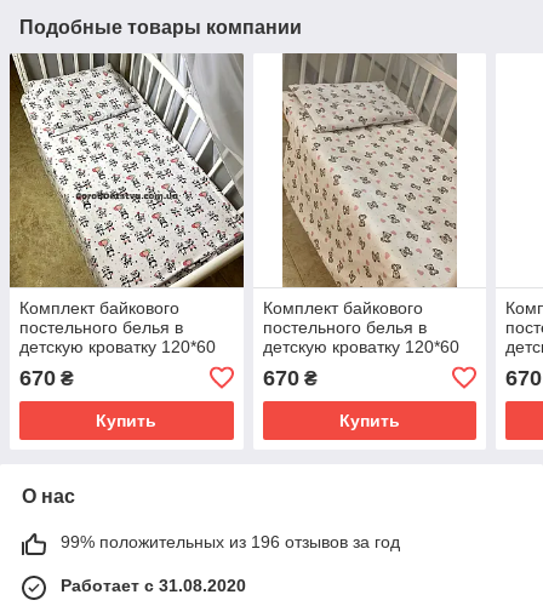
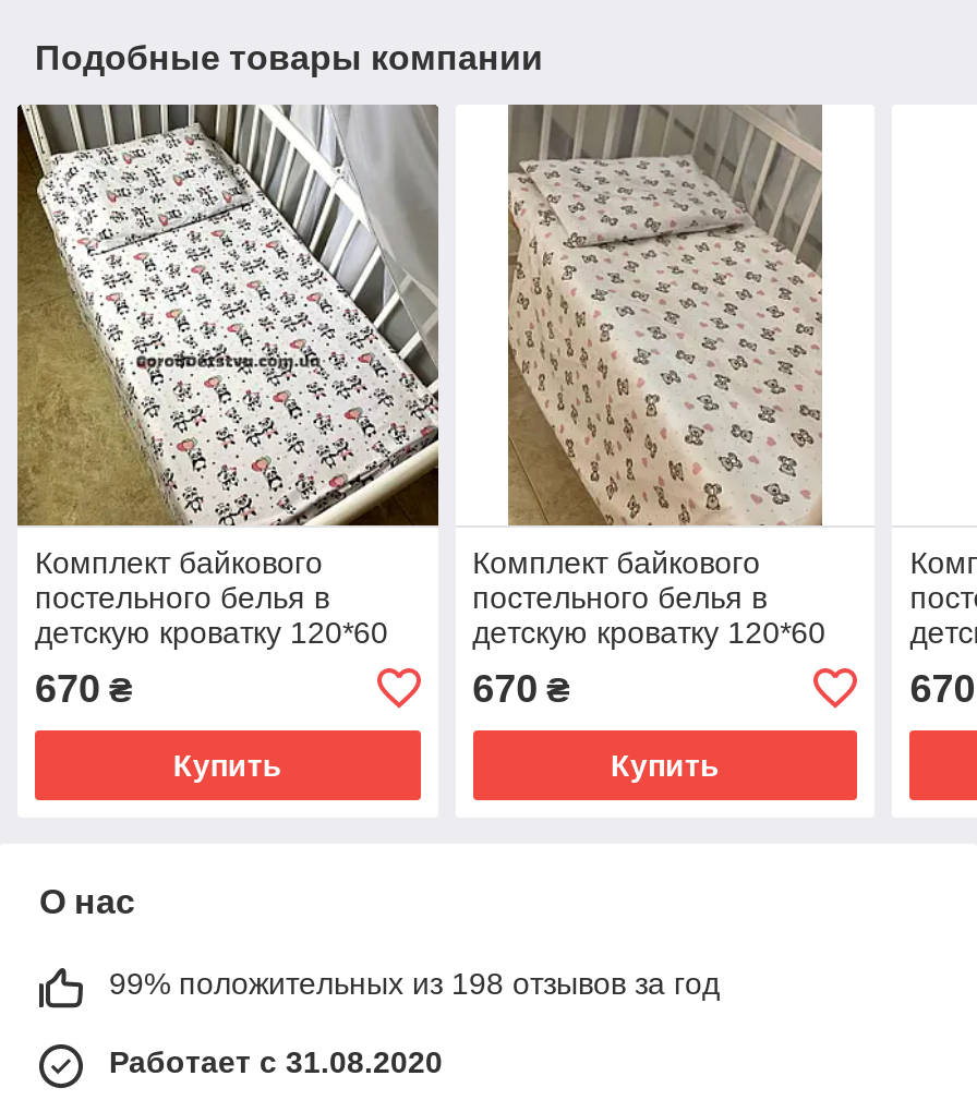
- 99% положительных из 196 отзывов за год
+ 99% положительных из 198 отзывов за год
